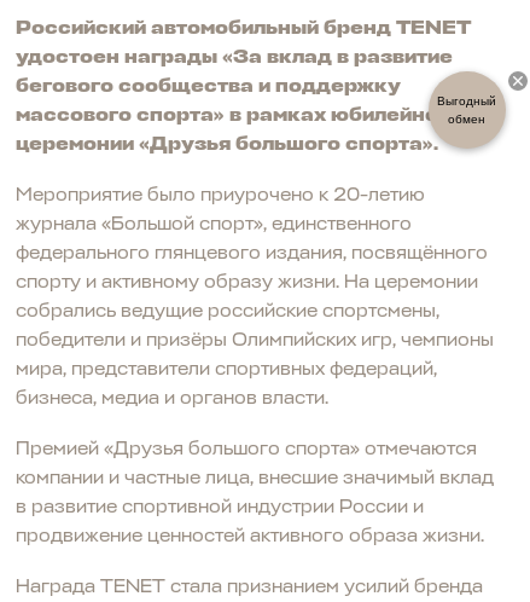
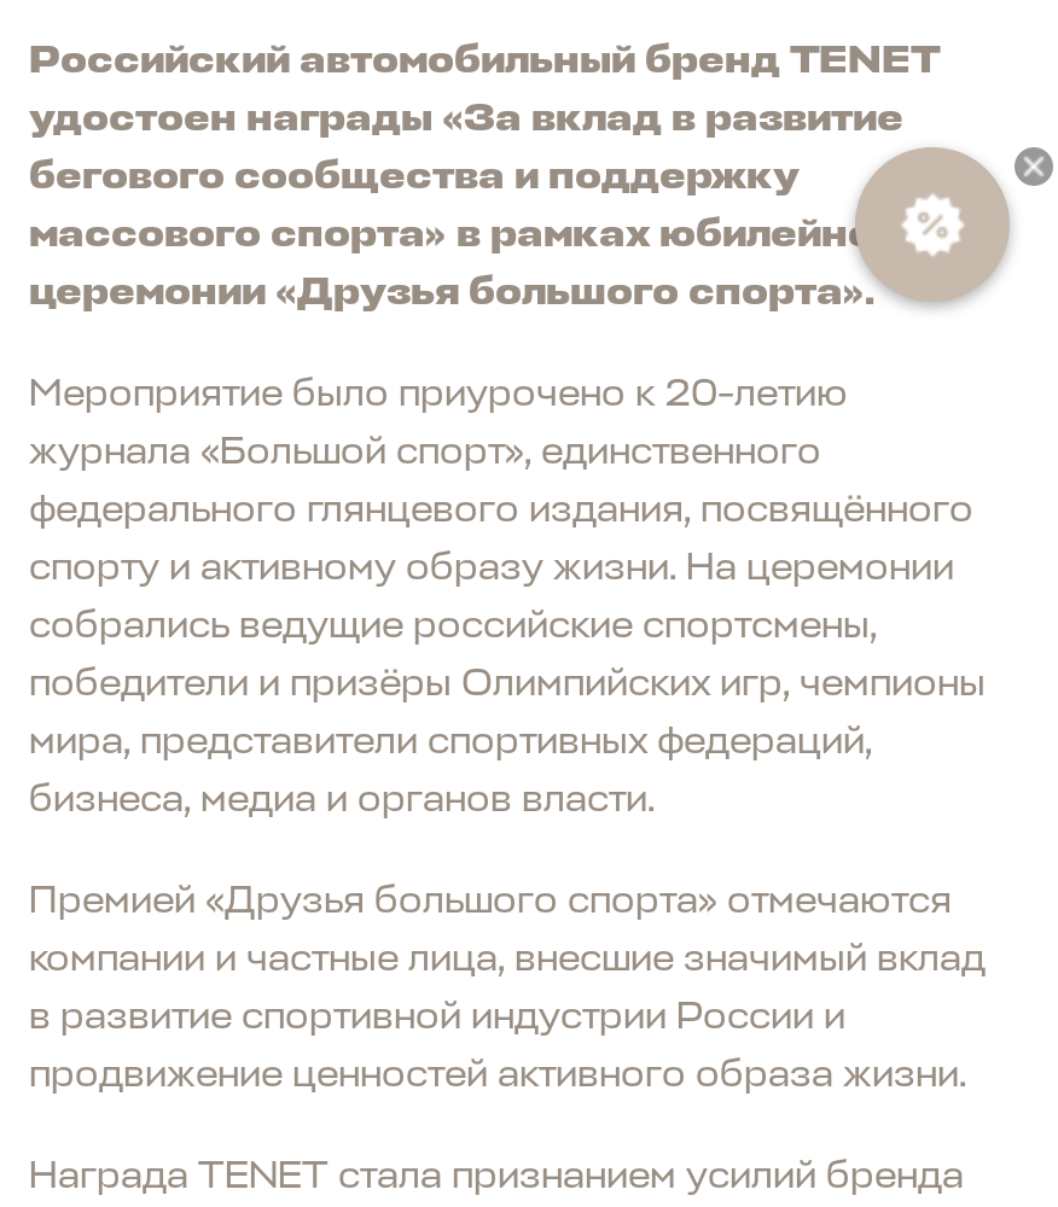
- Выгодный
- обмен
